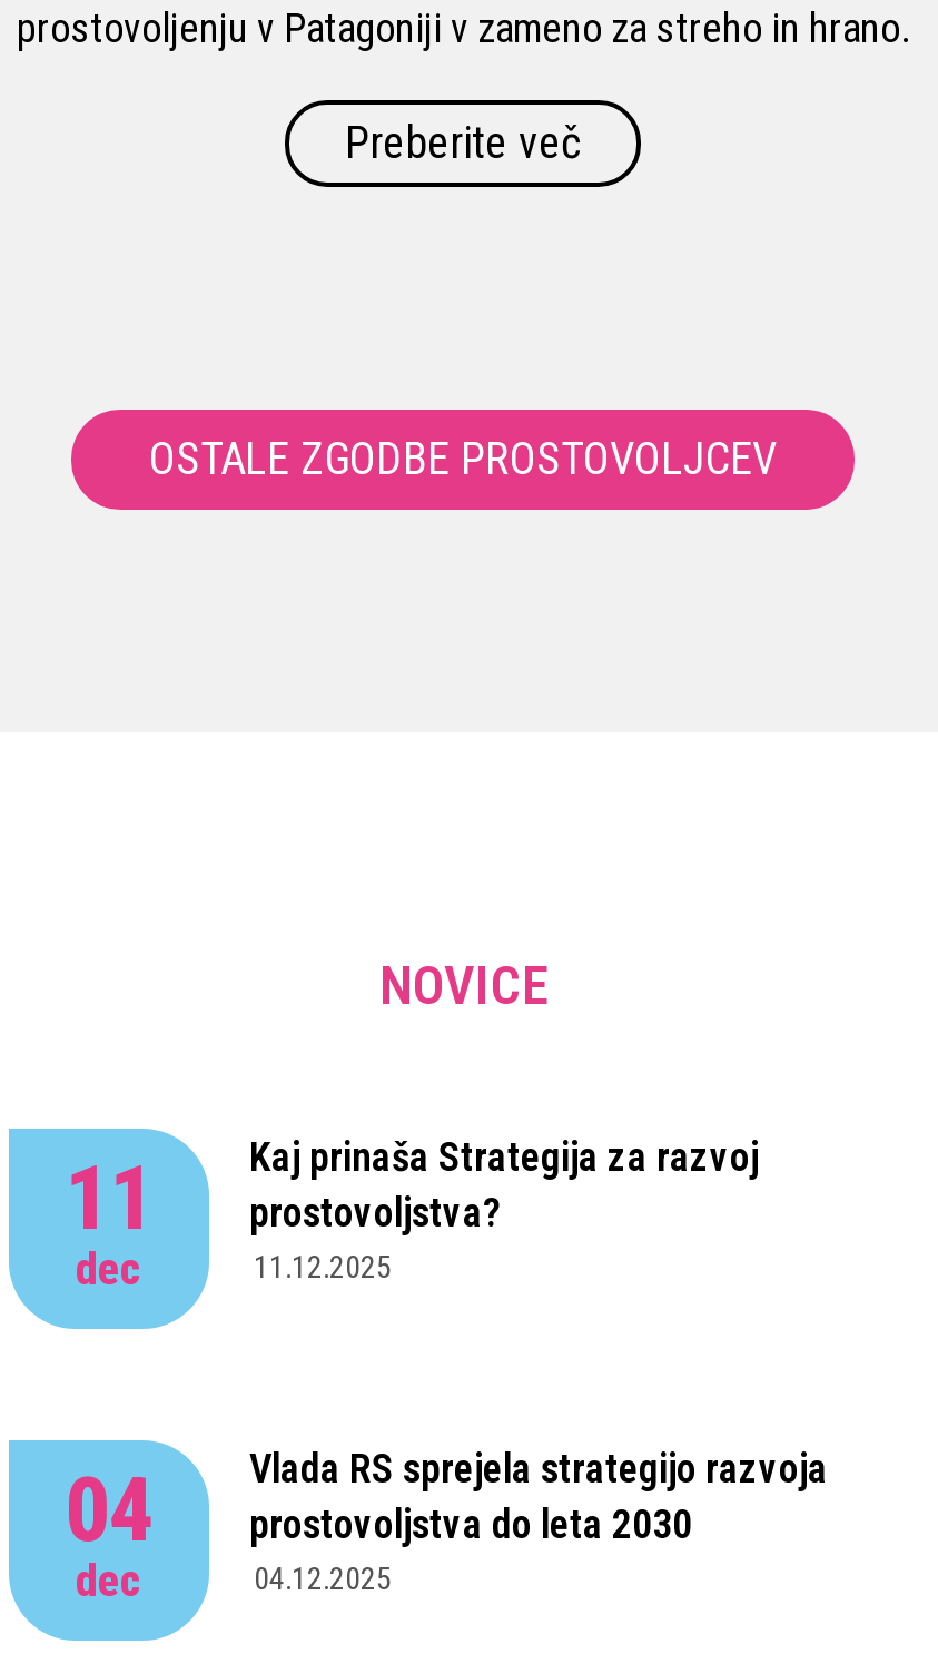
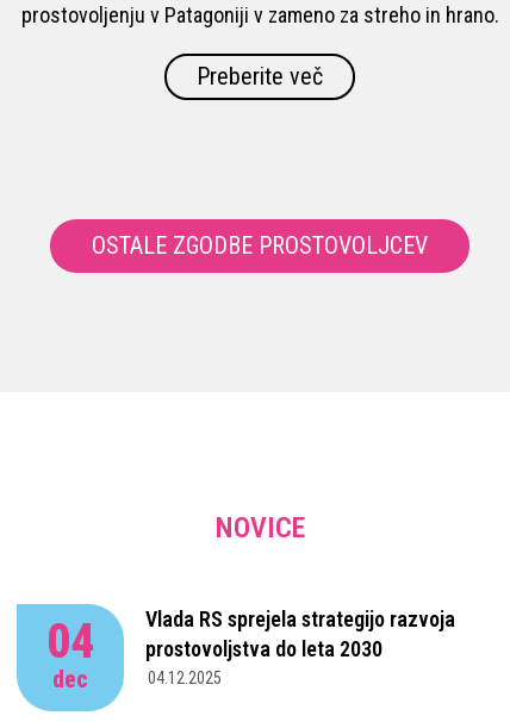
- Kaj prinaša Strategija za razvoj
- prostovoljstva?
- 11.12.2025

- 11
- dec
